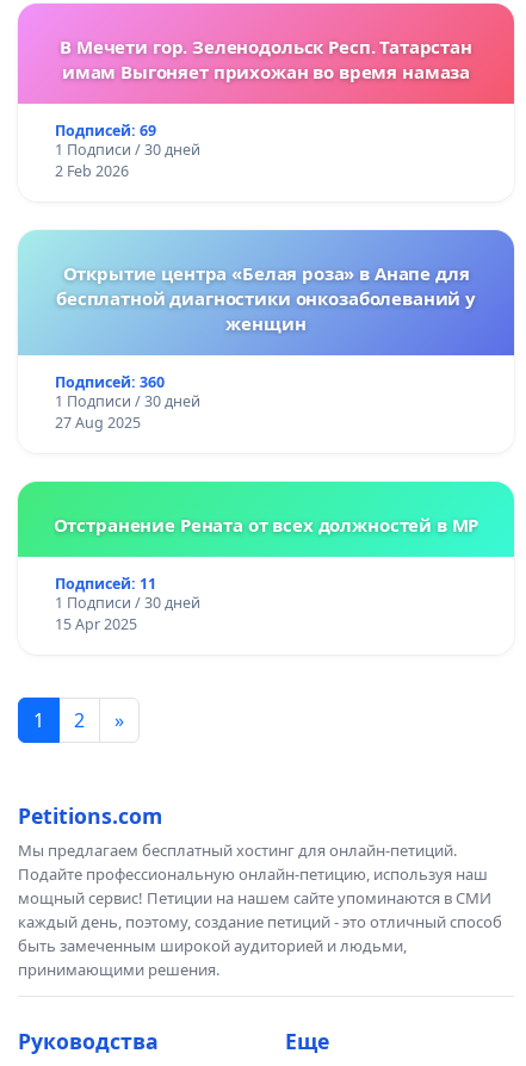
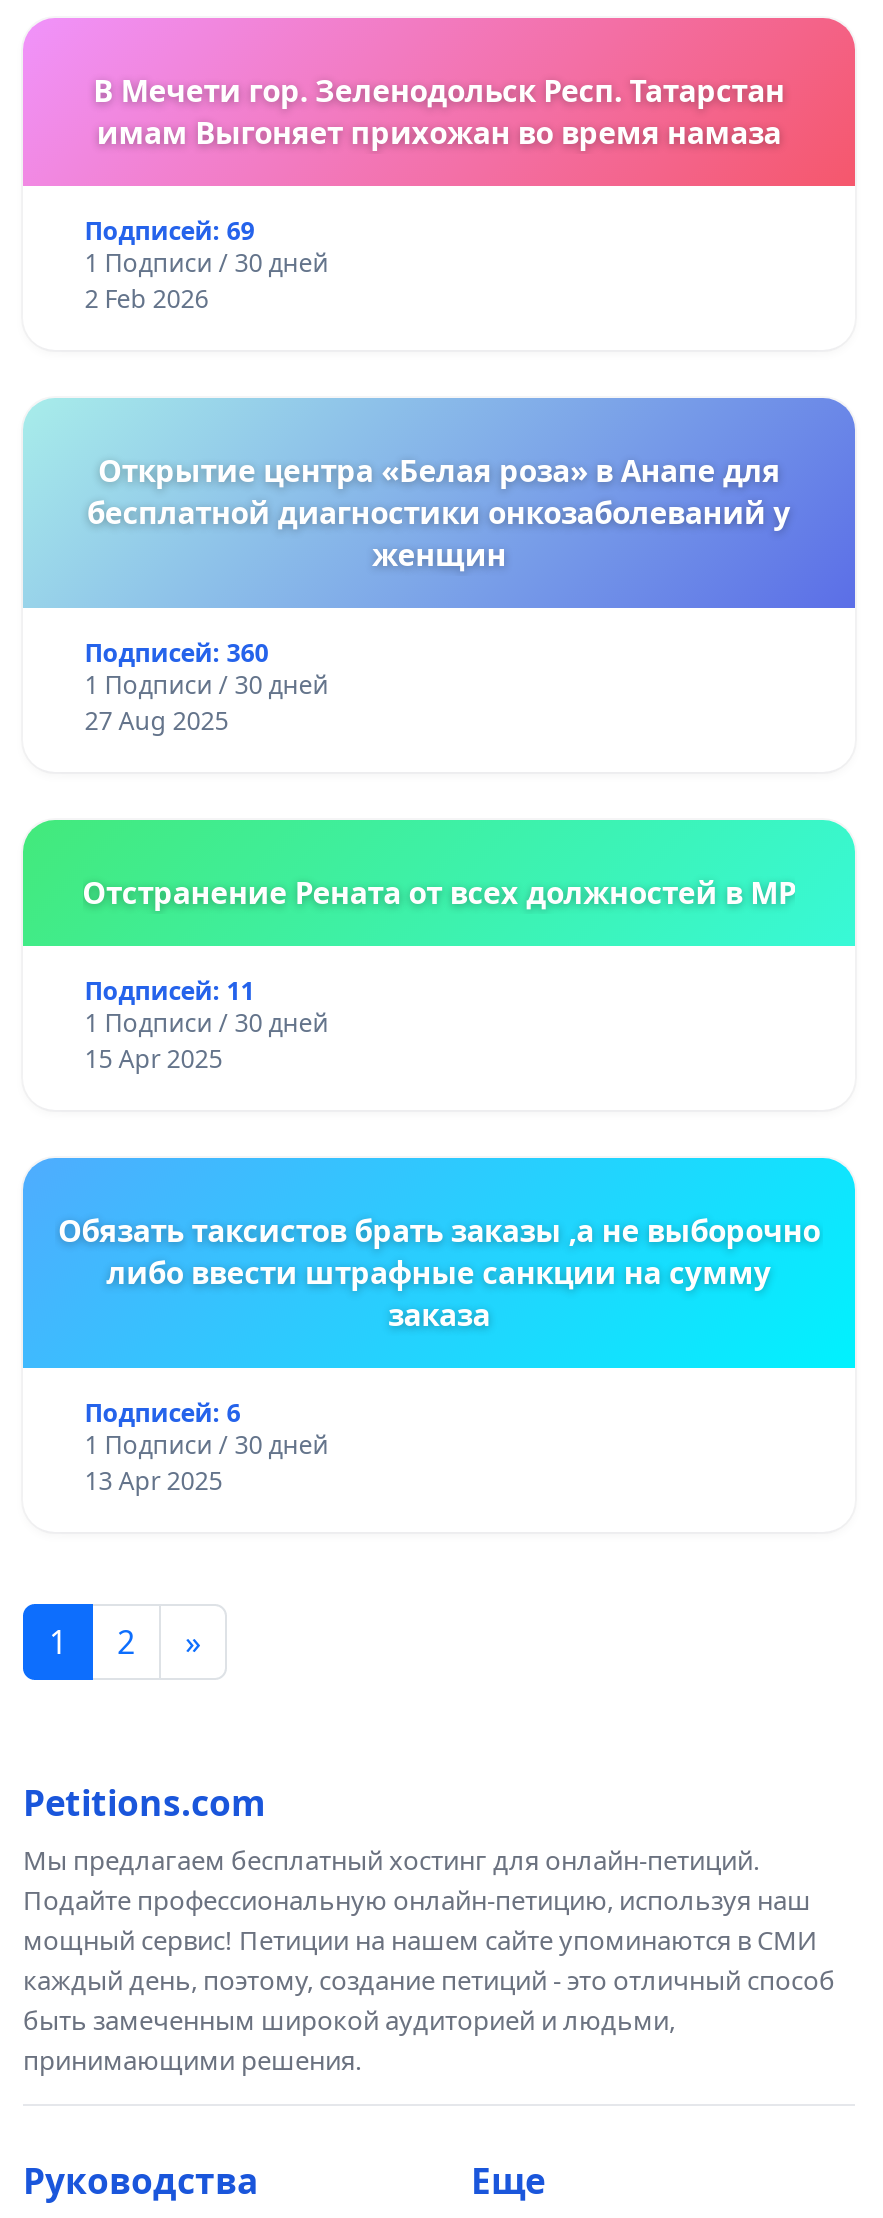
+ [image]
+ Обязать таксистов брать заказы ,а не выборочно
+ либо ввести штрафные санкции на сумму
+ заказа
+ Подписей: 6
+ 1 Подписи / 30 дней
+ 13 Apr 2025
